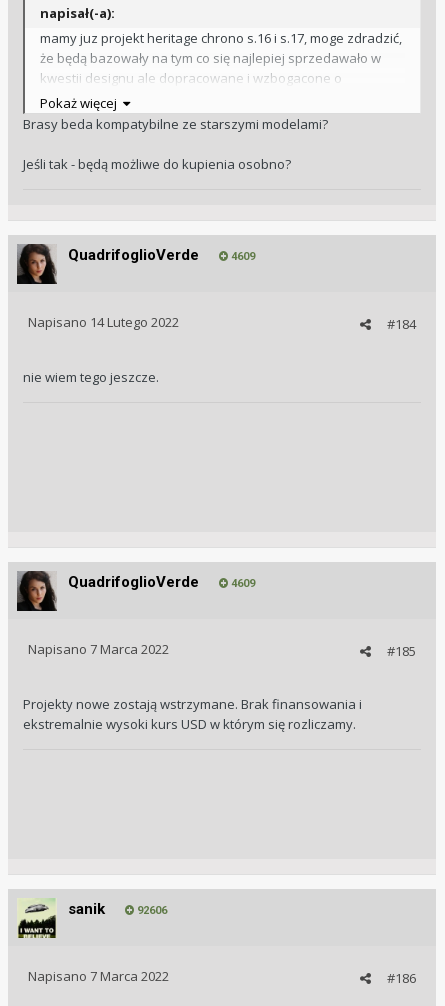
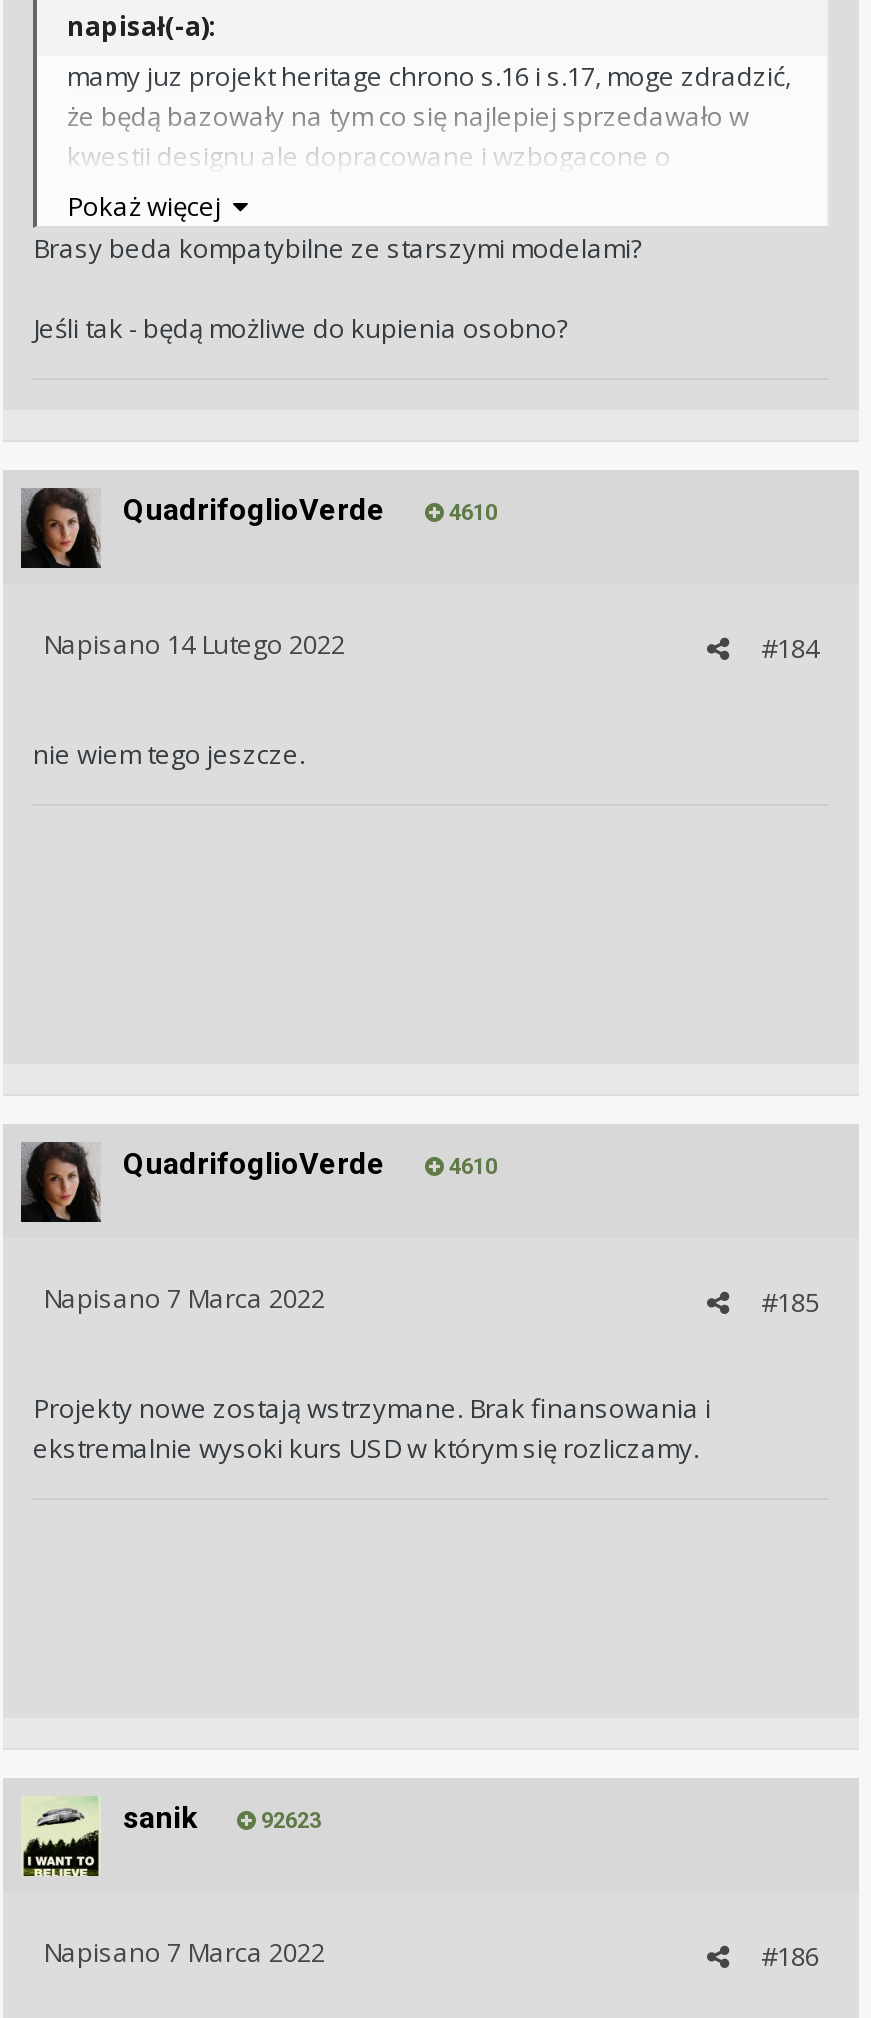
- 4609
+ 4610

- 4609
+ 4610

- 92606
+ 92623
